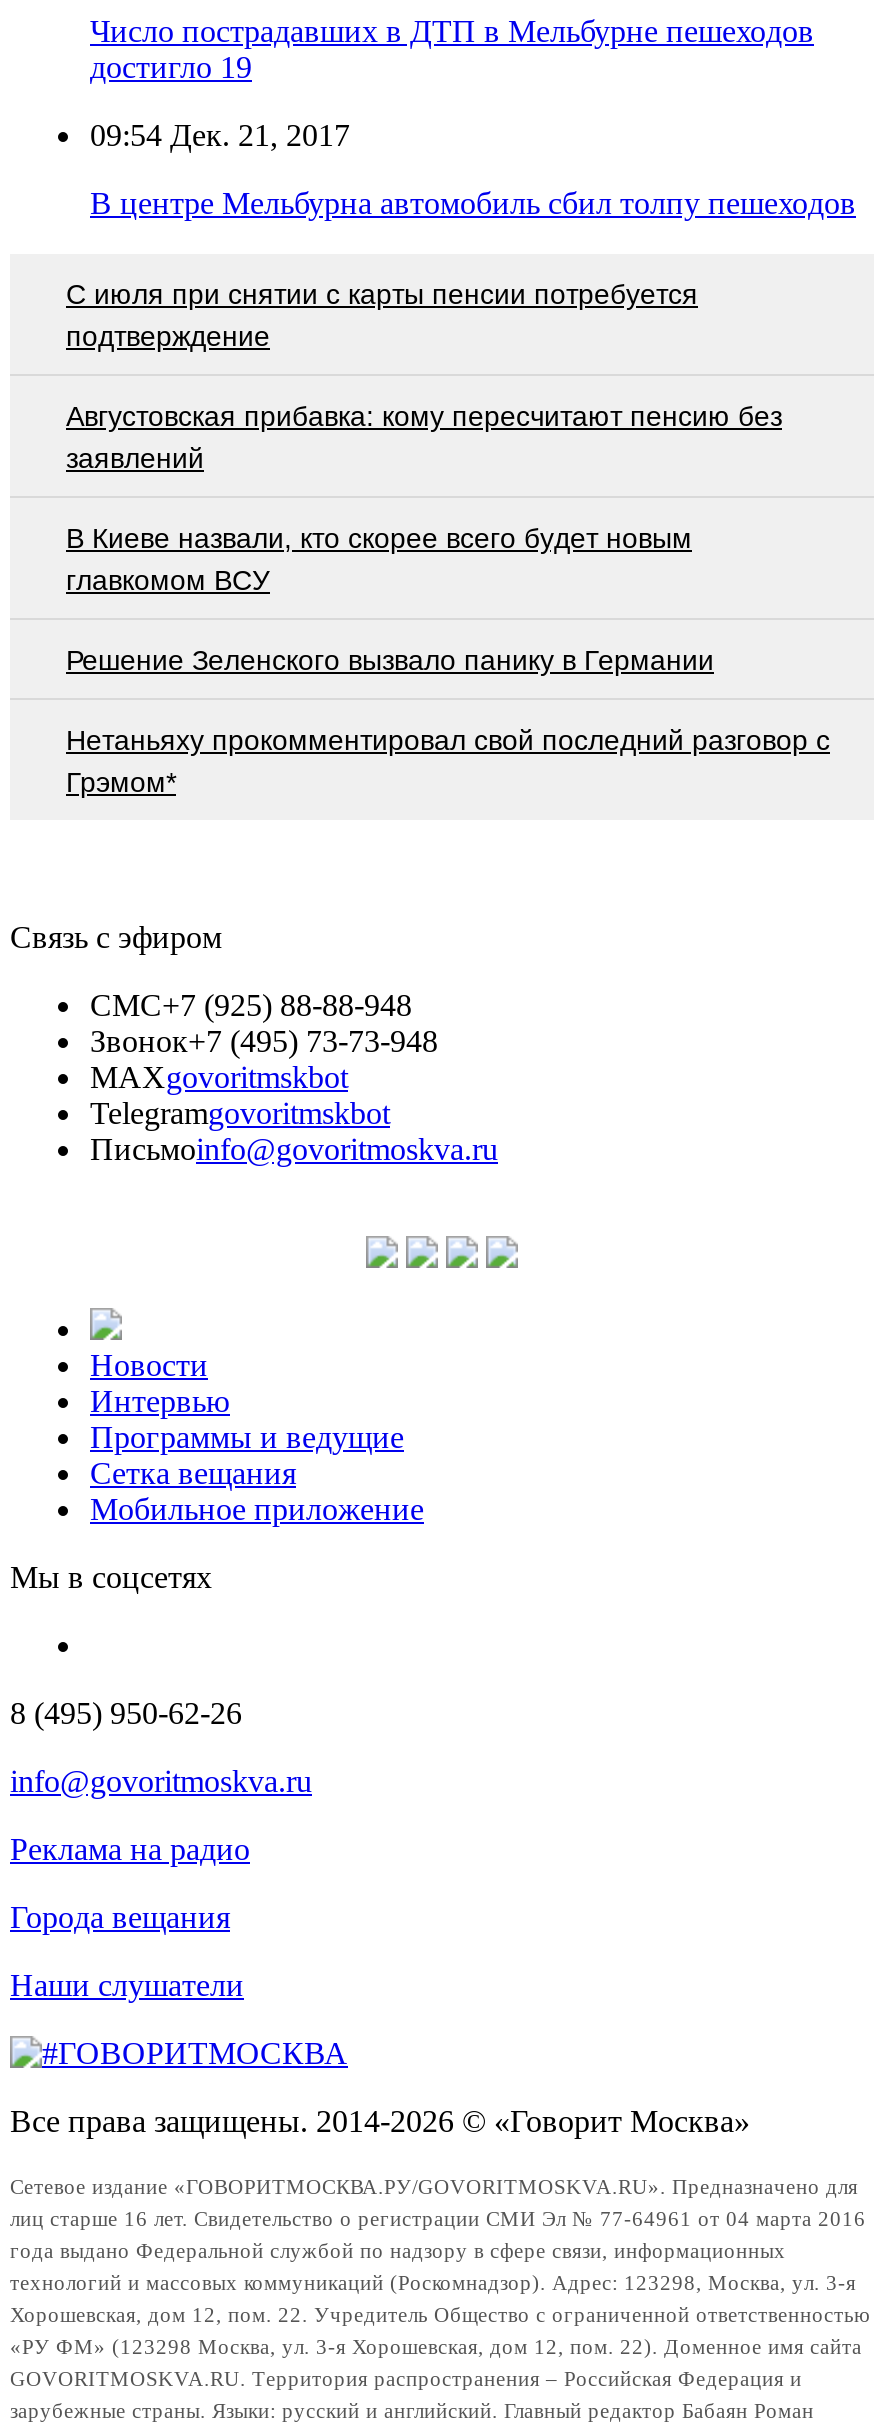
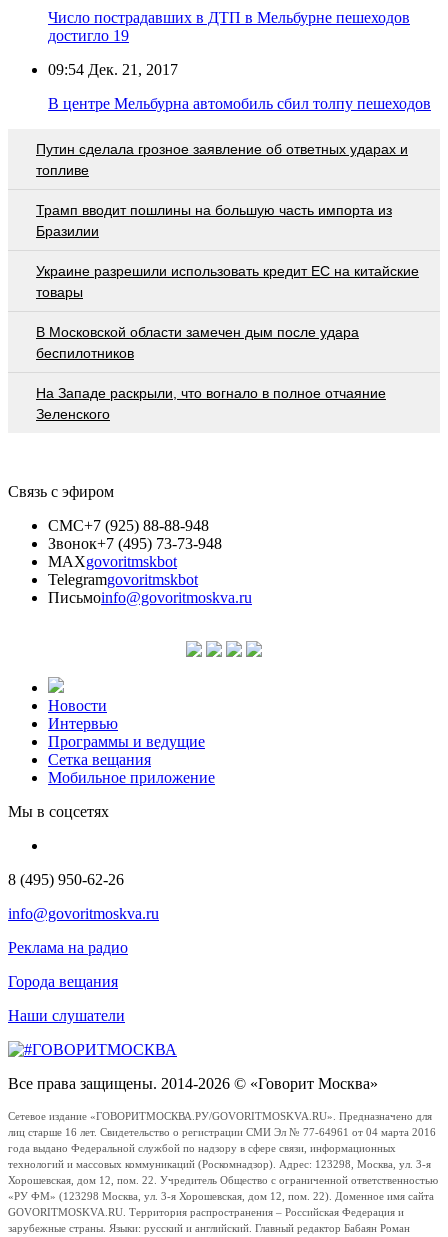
- С июля при снятии с карты пенсии потребуется
- подтверждение
+ Путин сделала грозное заявление об ответных ударах и
+ топливе

- Августовская прибавка: кому пересчитают пенсию без
- заявлений
+ Трамп вводит пошлины на большую часть импорта из
+ Бразилии

- В Киеве назвали, кто скорее всего будет новым
- главкомом ВСУ
+ Украине разрешили использовать кредит ЕС на китайские
+ товары

- Решение Зеленского вызвало панику в Германии
+ В Московской области замечен дым после удара
+ беспилотников

- Нетаньяху прокомментировал свой последний разговор с
- Грэмом*
+ На Западе раскрыли, что вогнало в полное отчаяние
+ Зеленского
